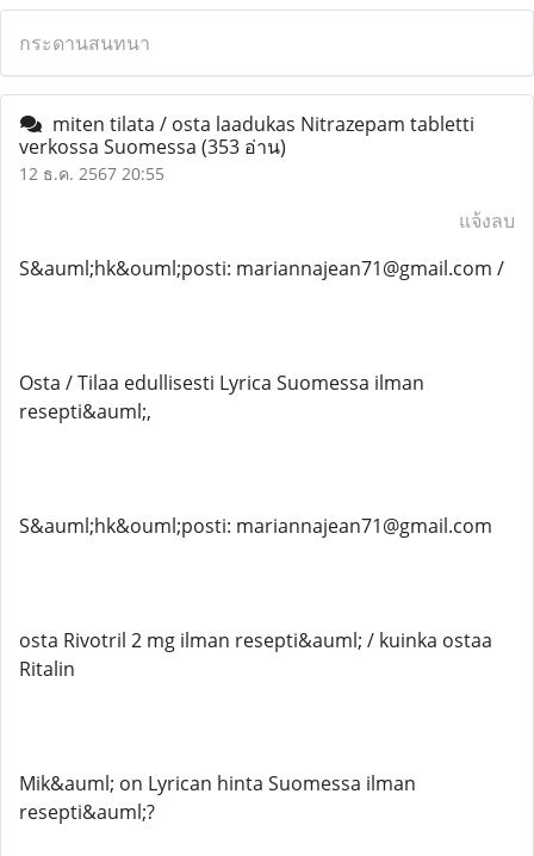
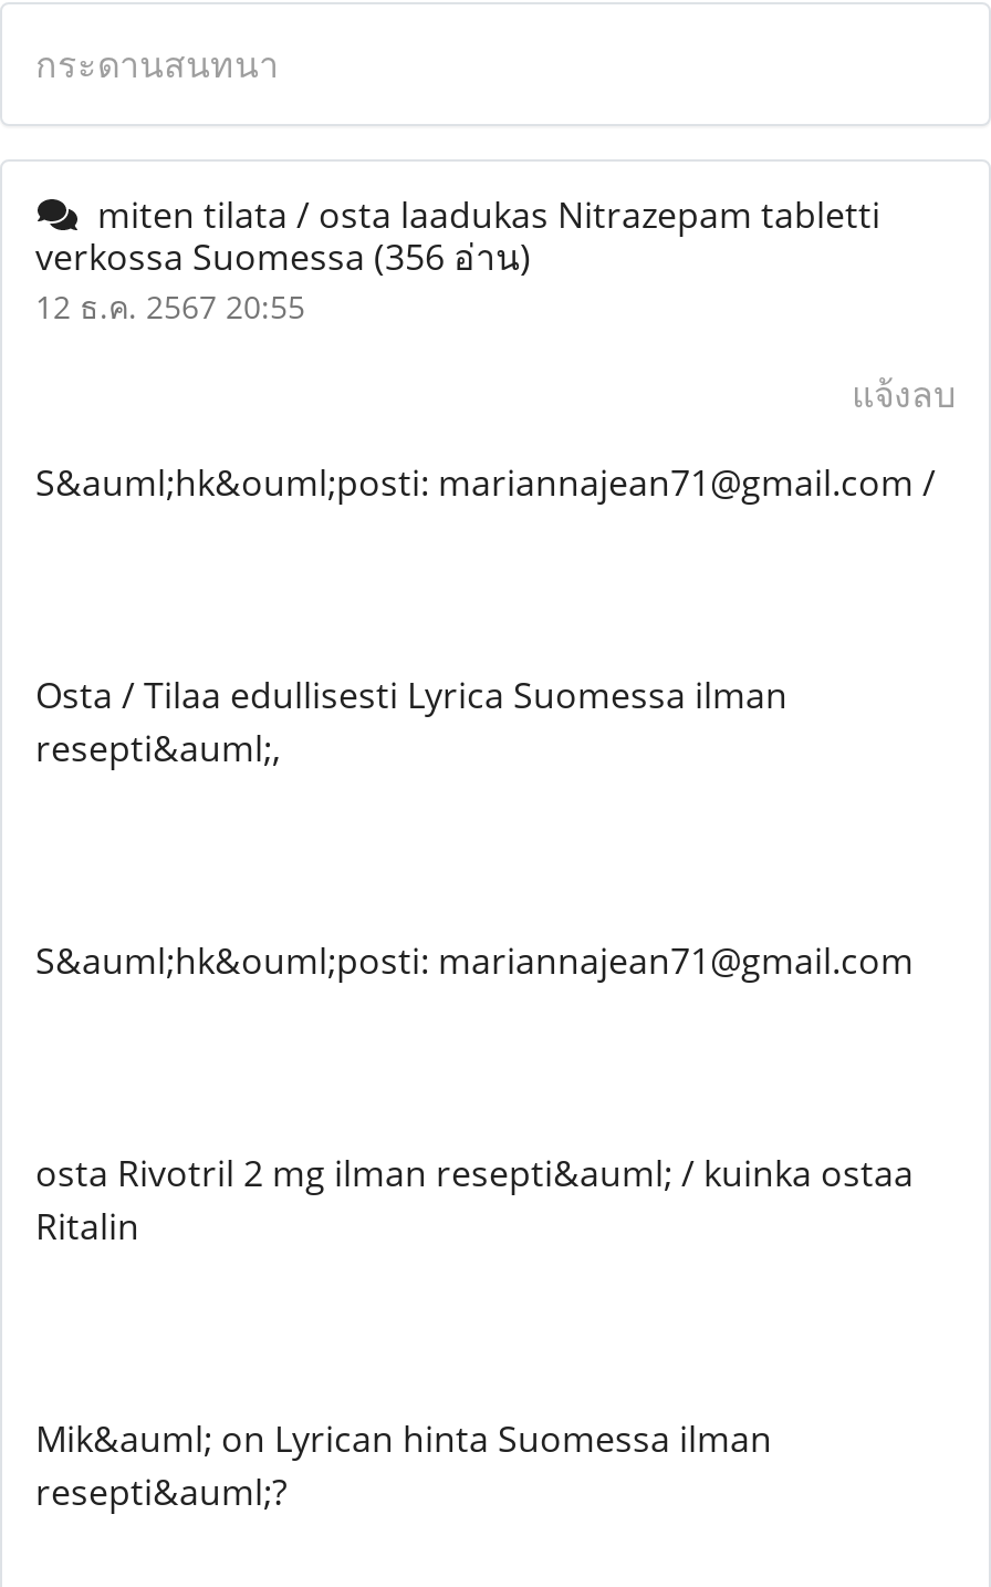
- verkossa Suomessa (353 อ่าน)
+ verkossa Suomessa (356 อ่าน)
